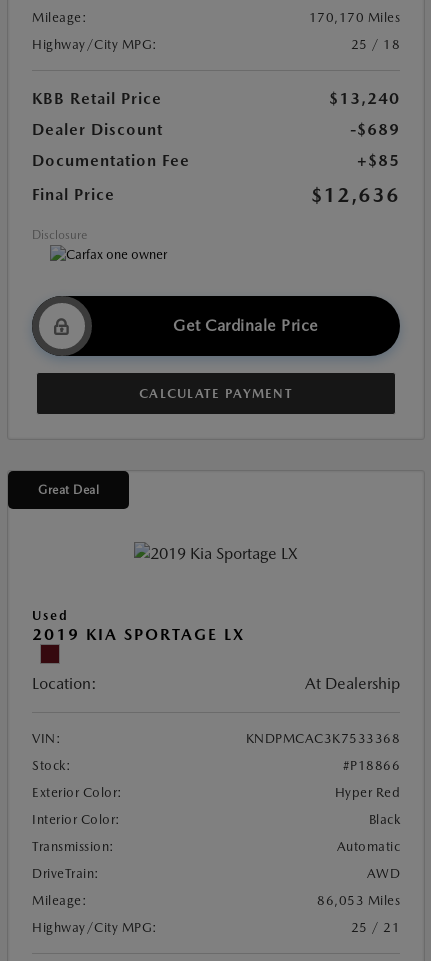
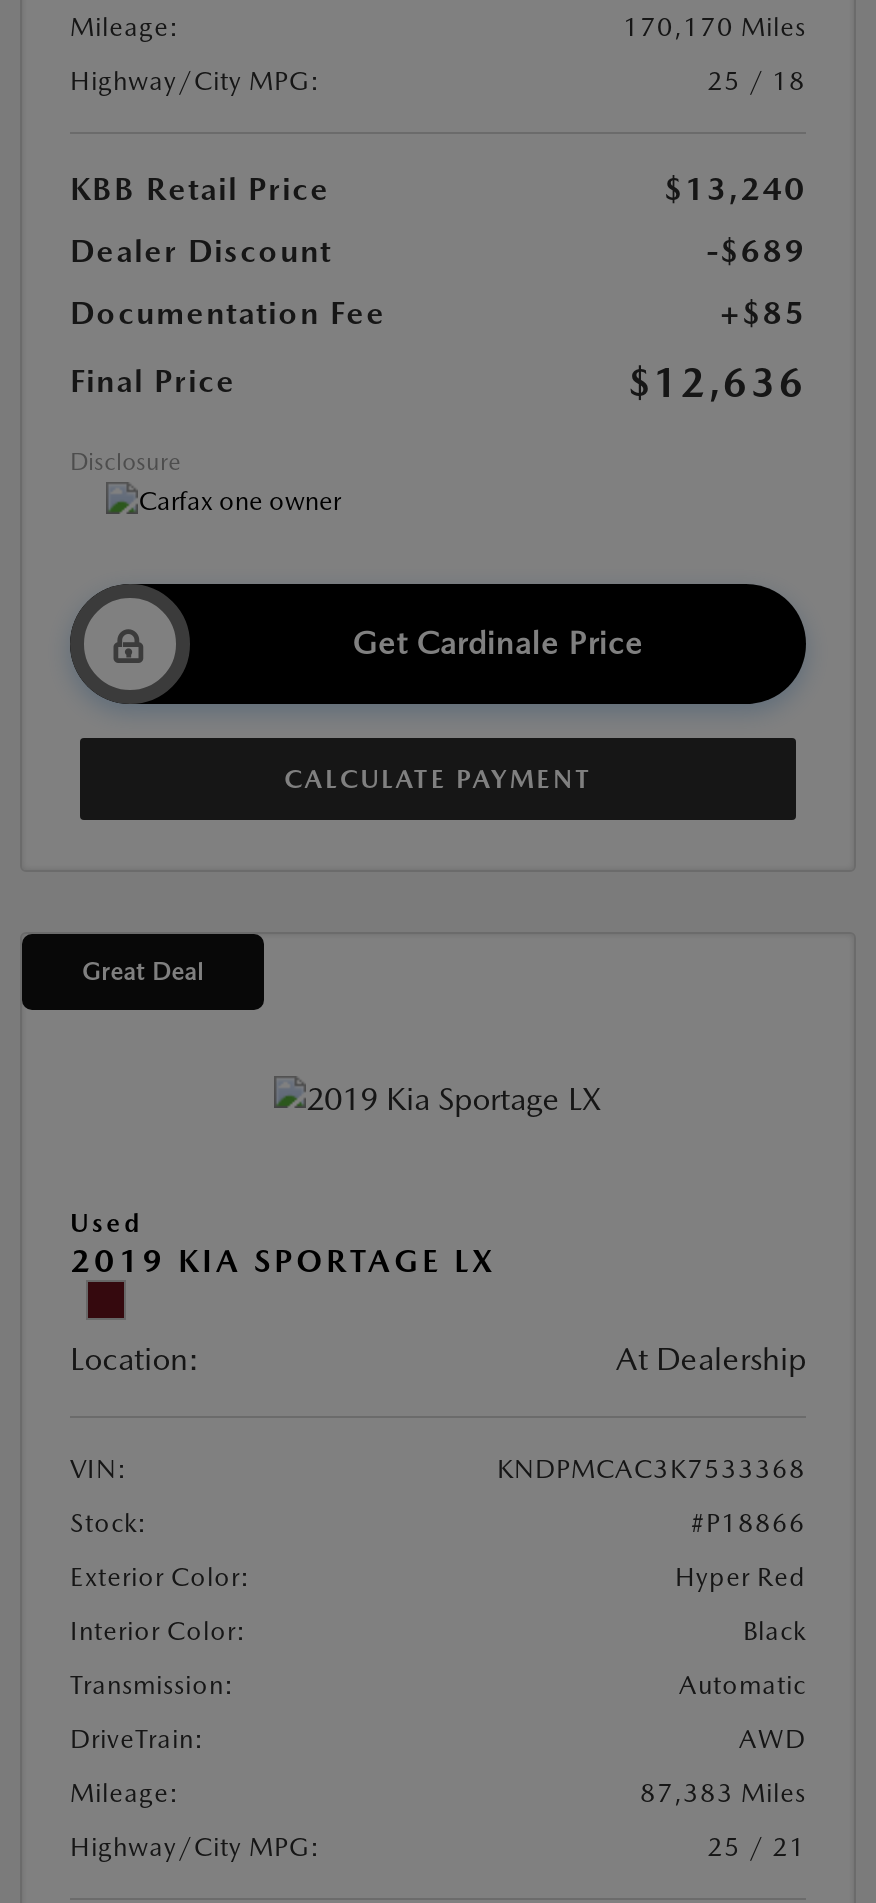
- 86,053 Miles
+ 87,383 Miles
